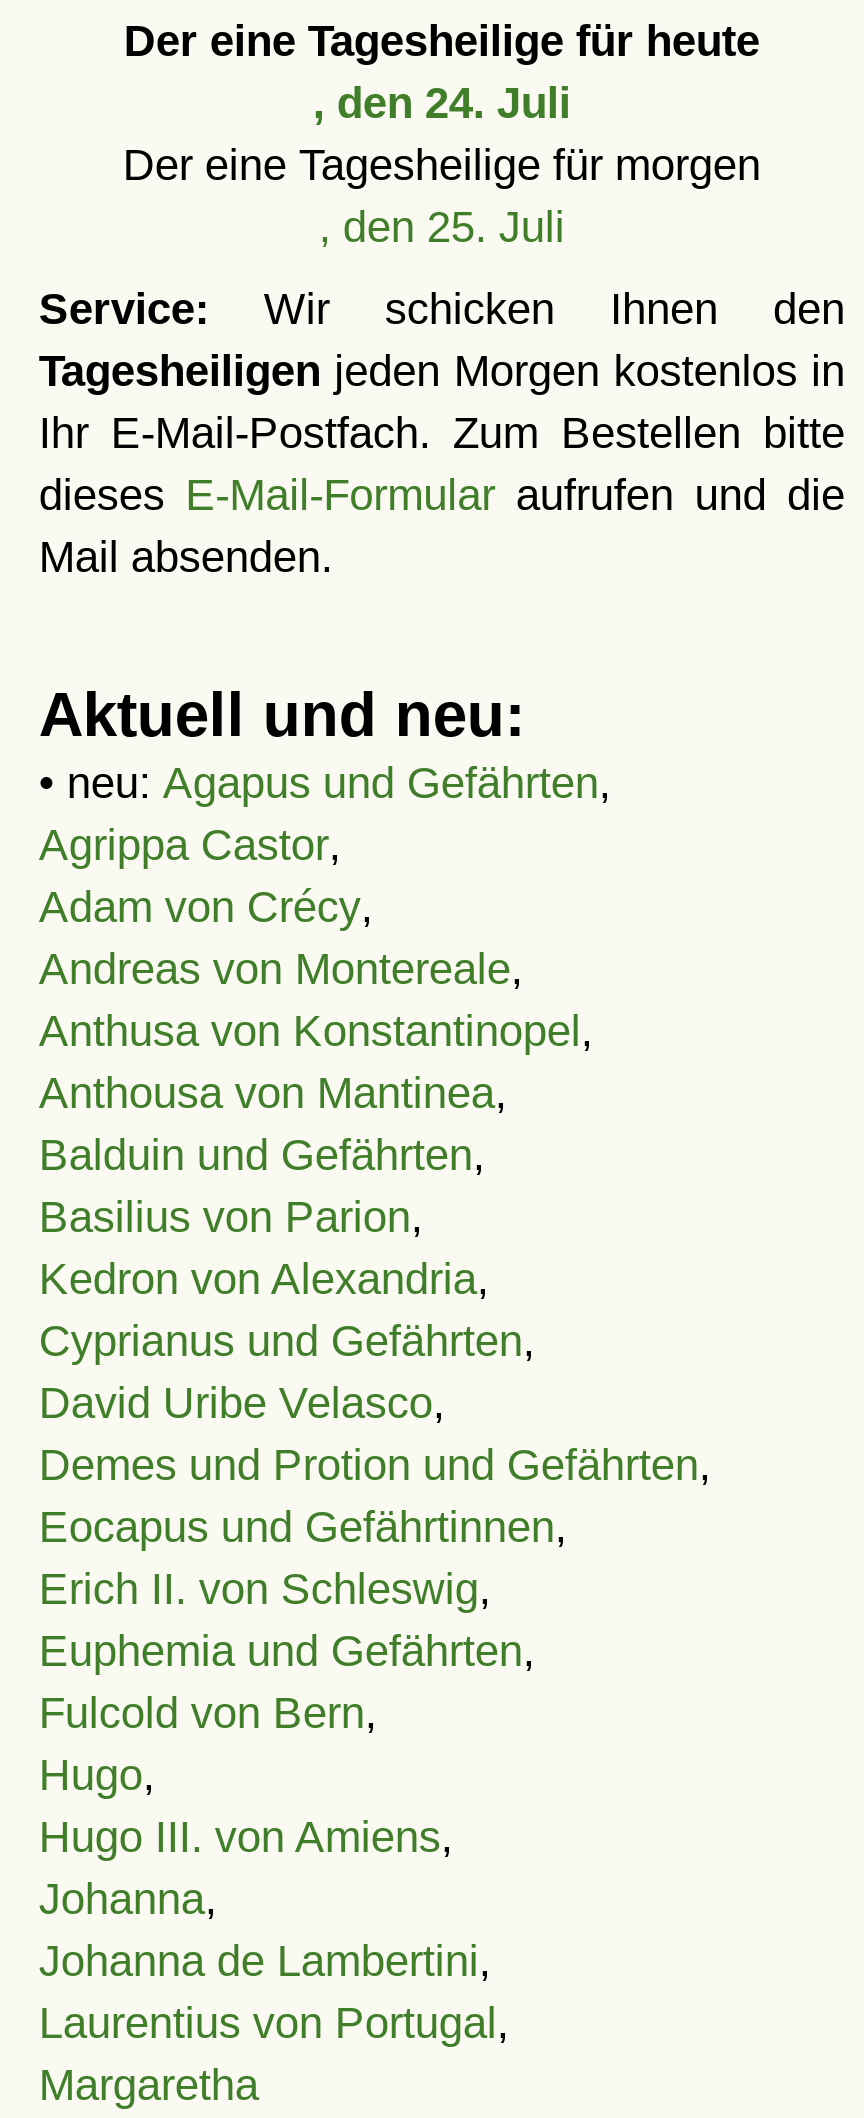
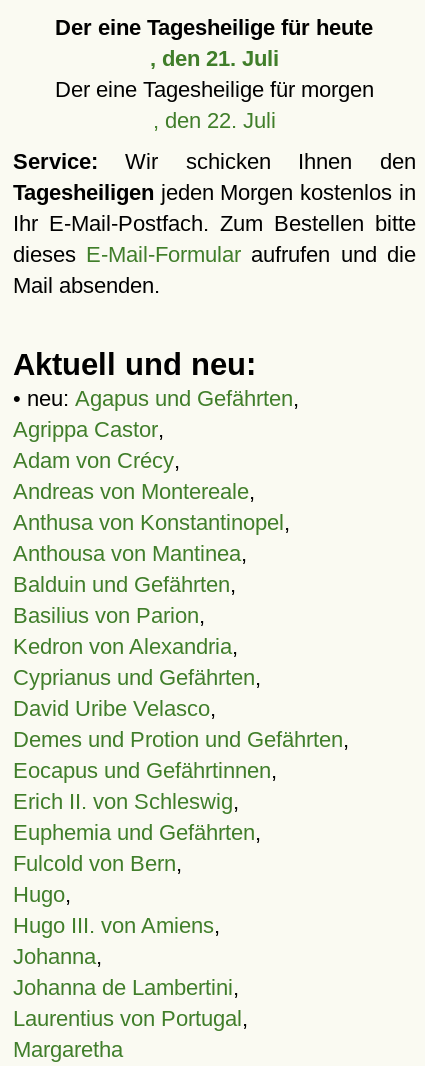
- , den 24. Juli
+ , den 21. Juli

- , den 25. Juli
+ , den 22. Juli
